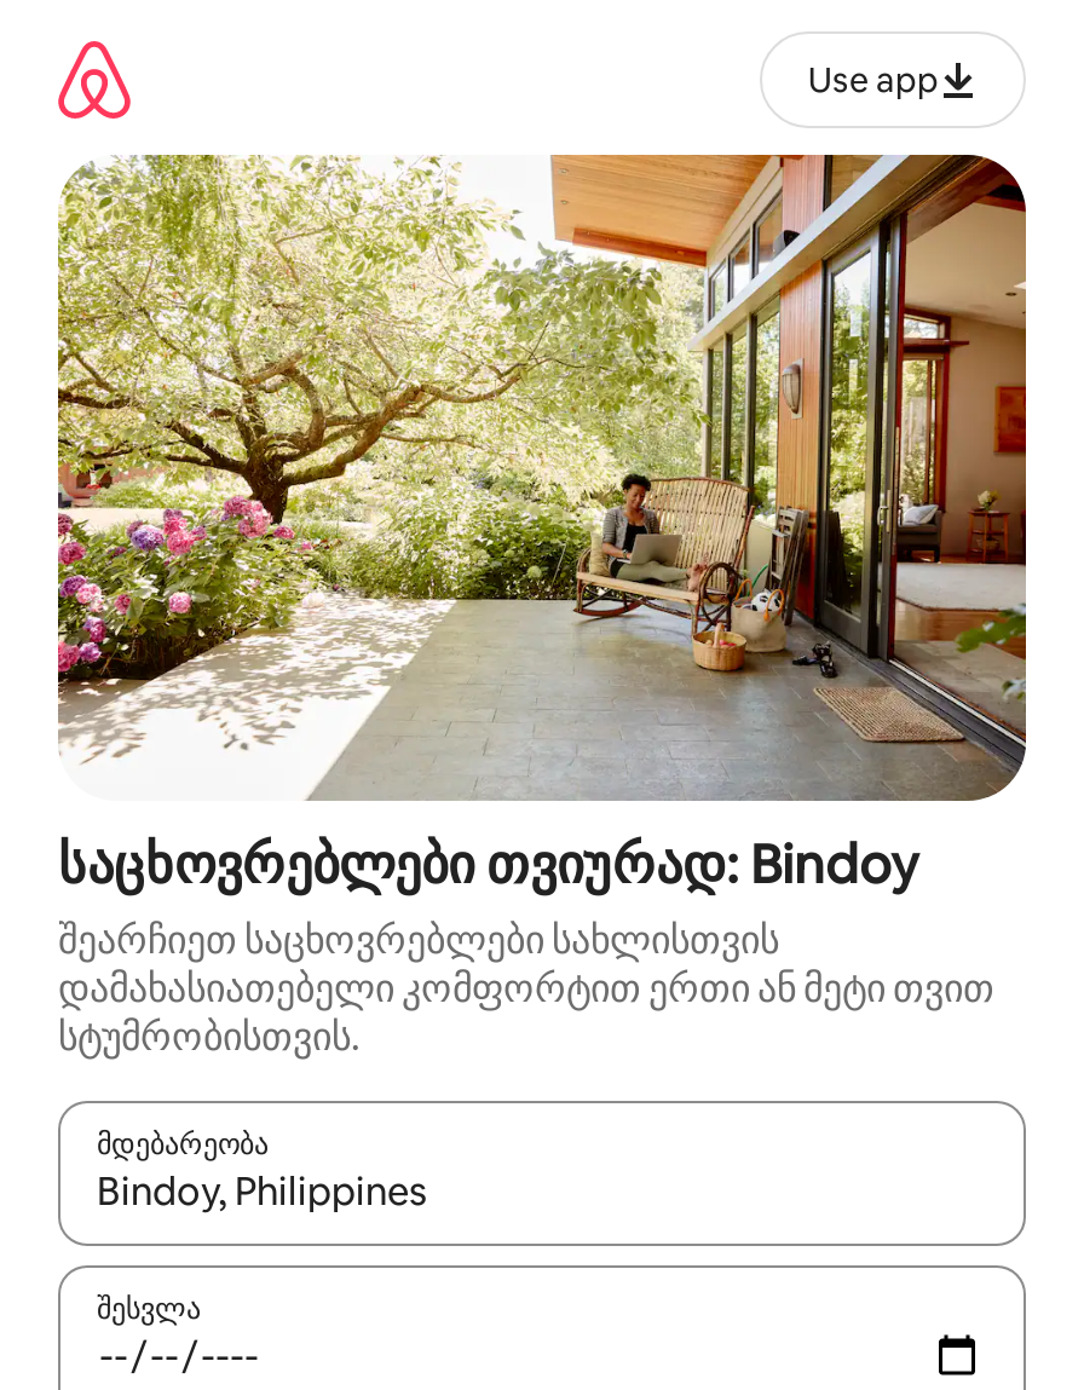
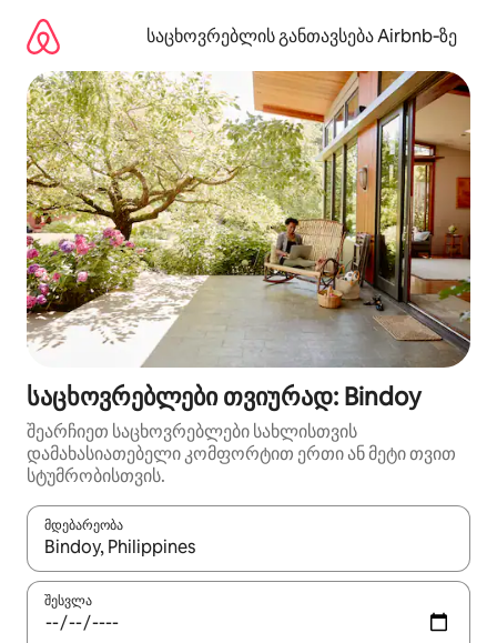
- Use app
+ საცხოვრებლის განთავსება Airbnb‑ზე
